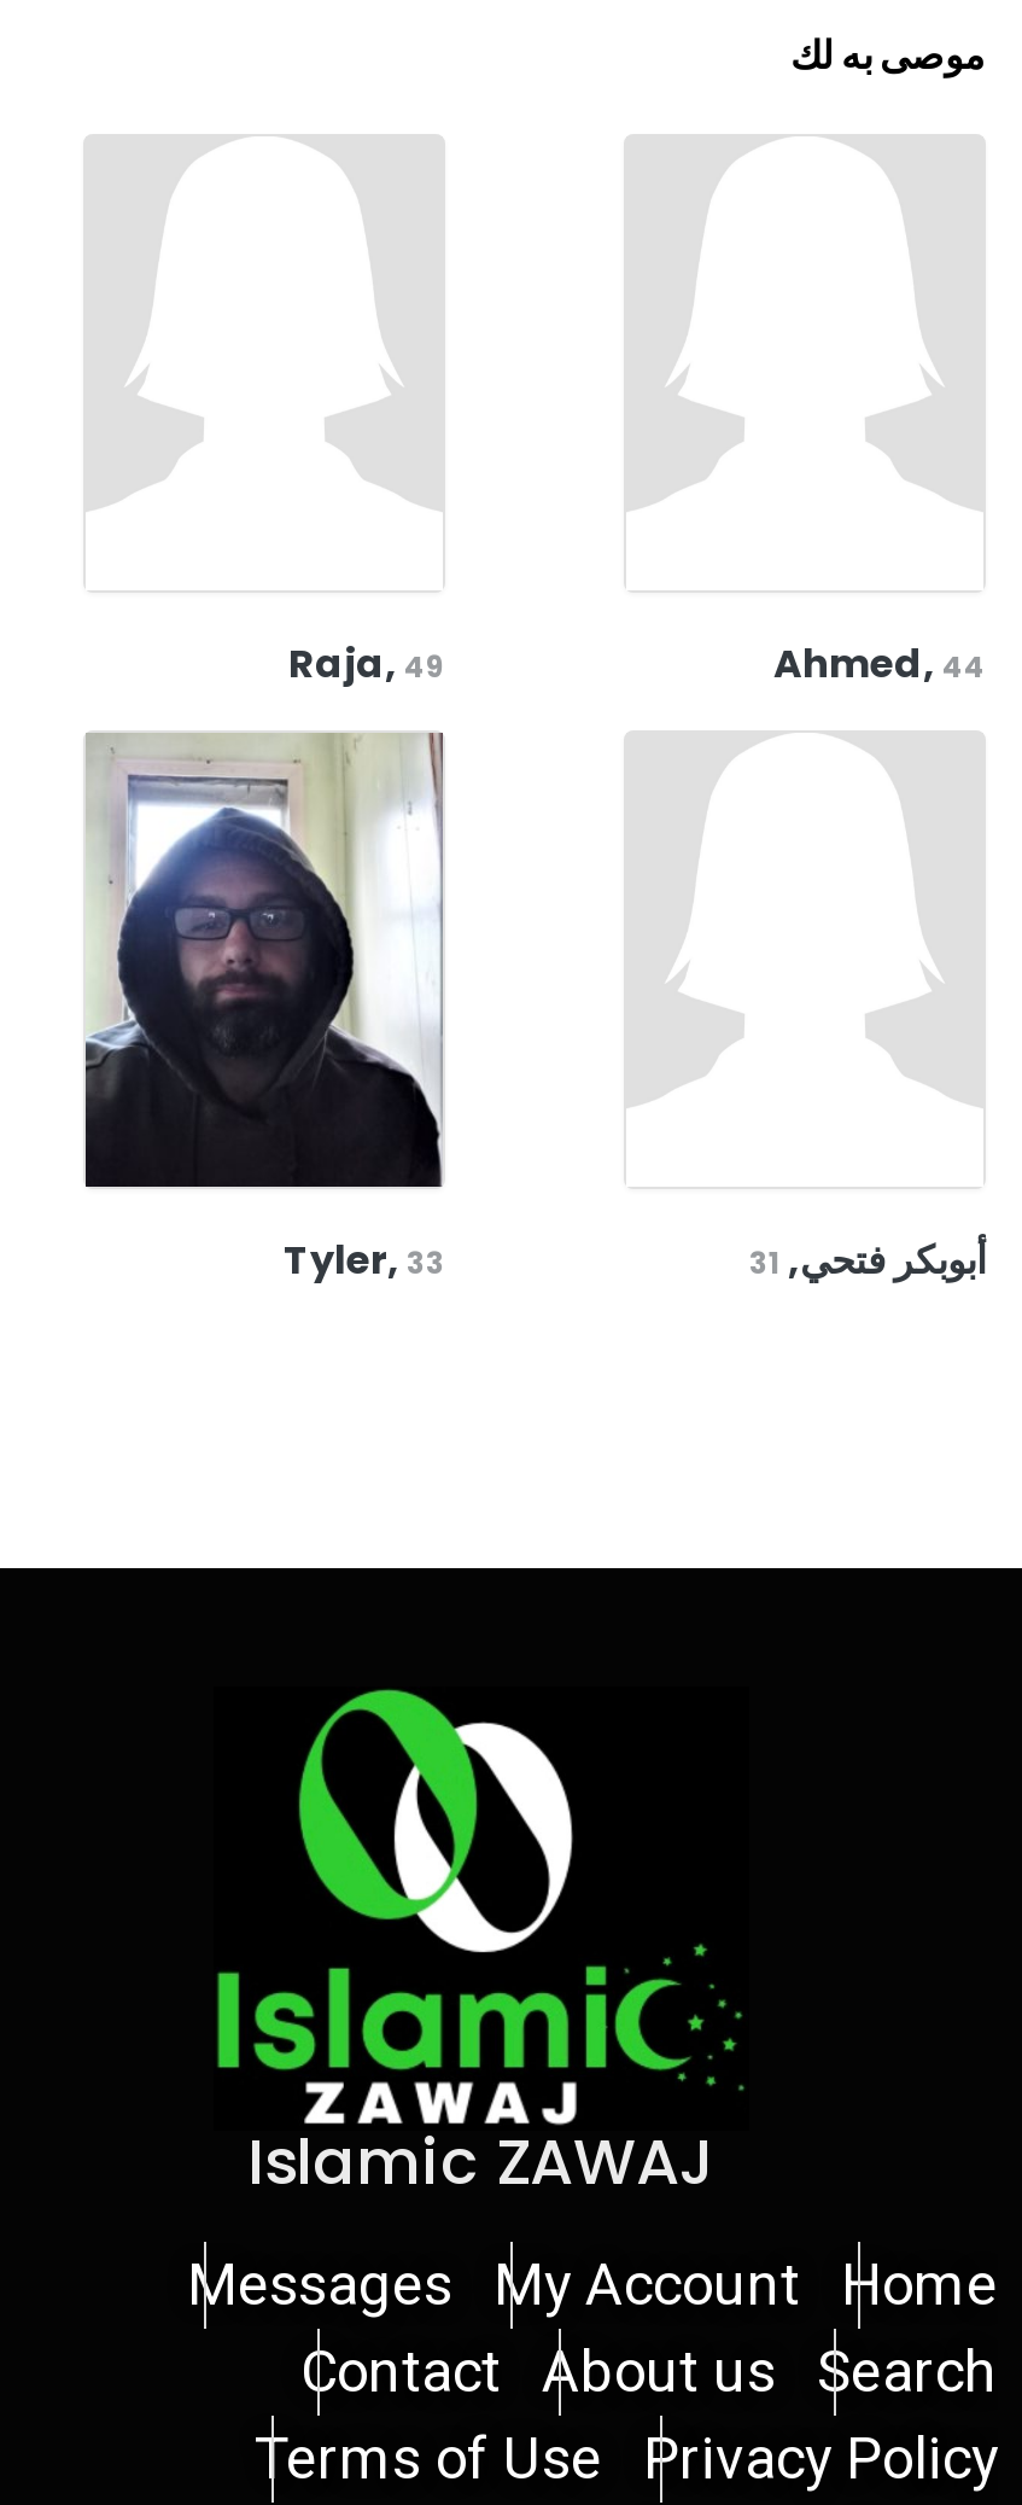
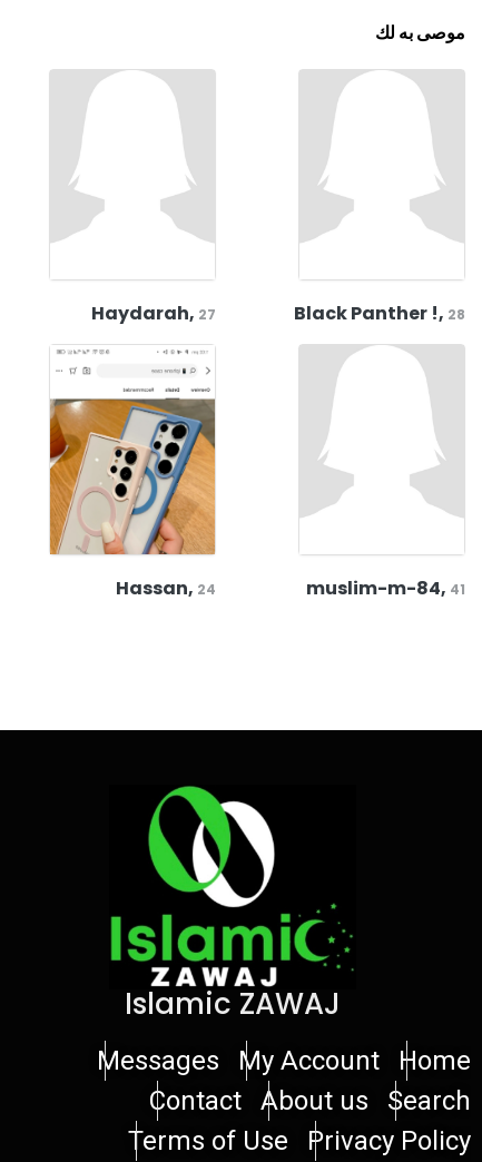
- Ahmed, 44
- Raja, 49
+ Black Panther !, 28
+ Haydarah, 27

- [image]
- أبوبكر فتحي, 31
- Tyler, 33
+ [image]
+ muslim-m-84, 41
+ Hassan, 24
